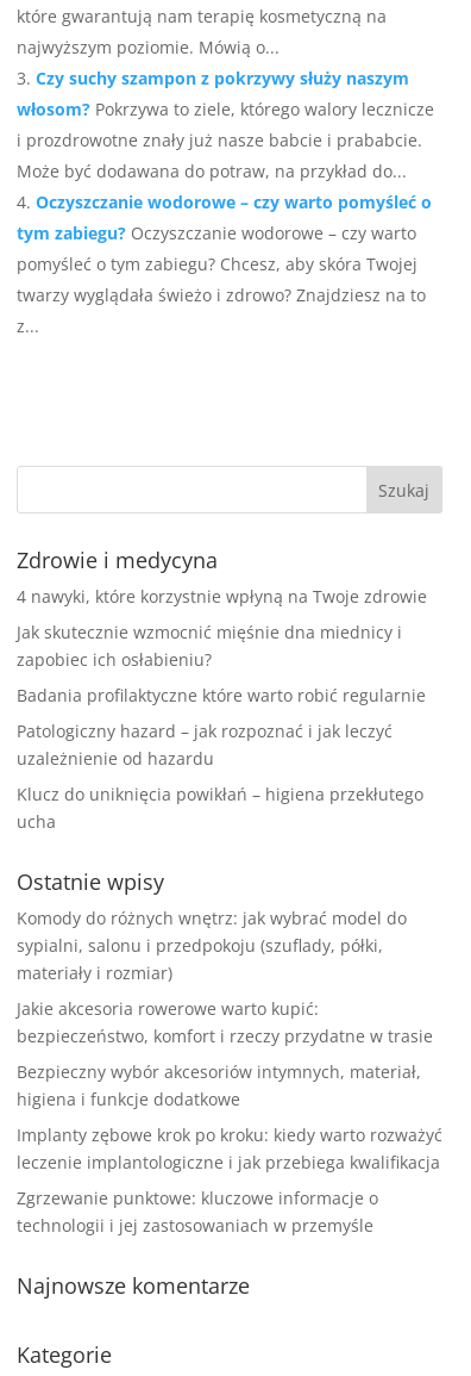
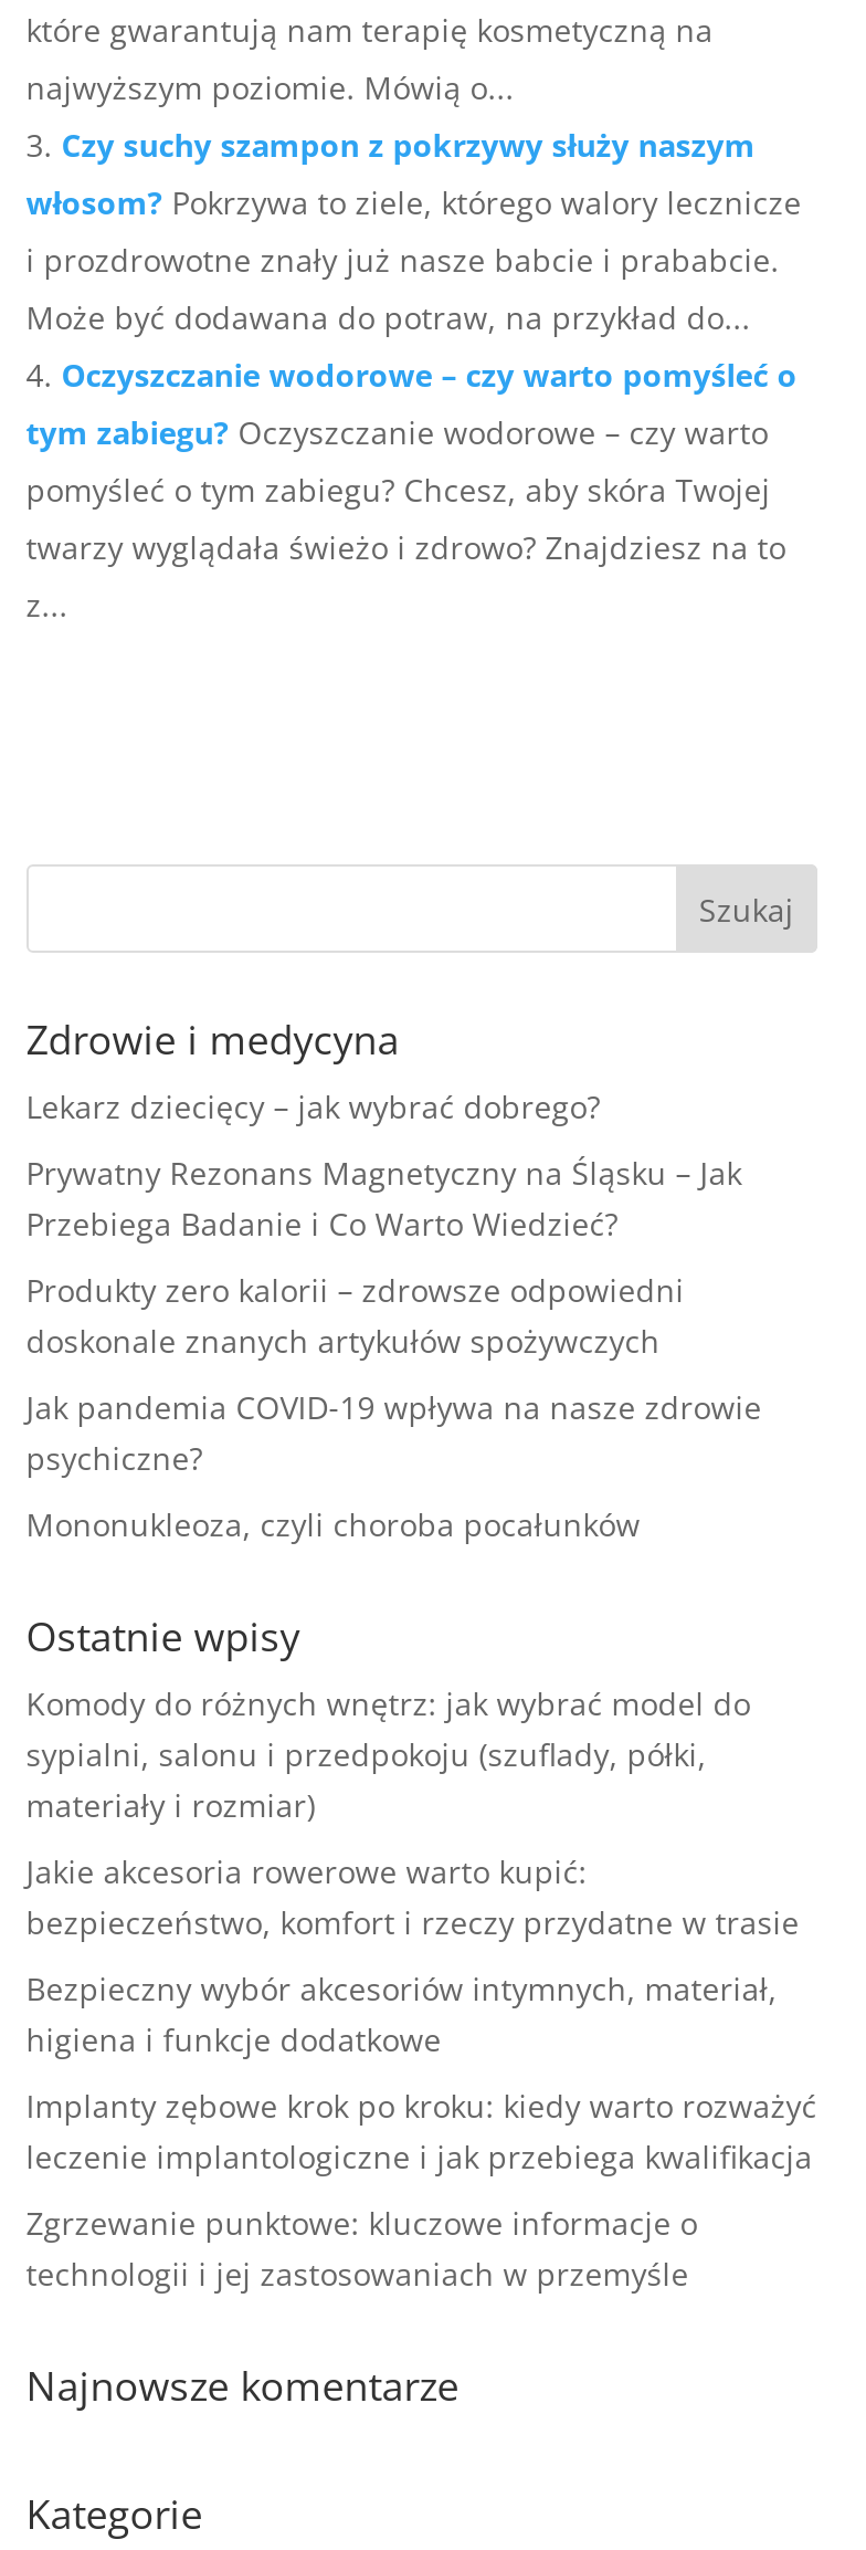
- 4 nawyki, które korzystnie wpłyną na Twoje zdrowie
+ Lekarz dziecięcy – jak wybrać dobrego?

- Jak skutecznie wzmocnić mięśnie dna miednicy i
- zapobiec ich osłabieniu?
+ Prywatny Rezonans Magnetyczny na Śląsku – Jak
+ Przebiega Badanie i Co Warto Wiedzieć?

- Badania profilaktyczne które warto robić regularnie
+ Produkty zero kalorii – zdrowsze odpowiedni
+ doskonale znanych artykułów spożywczych

- Patologiczny hazard – jak rozpoznać i jak leczyć
- uzależnienie od hazardu
+ Jak pandemia COVID-19 wpływa na nasze zdrowie
+ psychiczne?

- Klucz do uniknięcia powikłań – higiena przekłutego
- ucha
+ Mononukleoza, czyli choroba pocałunków
